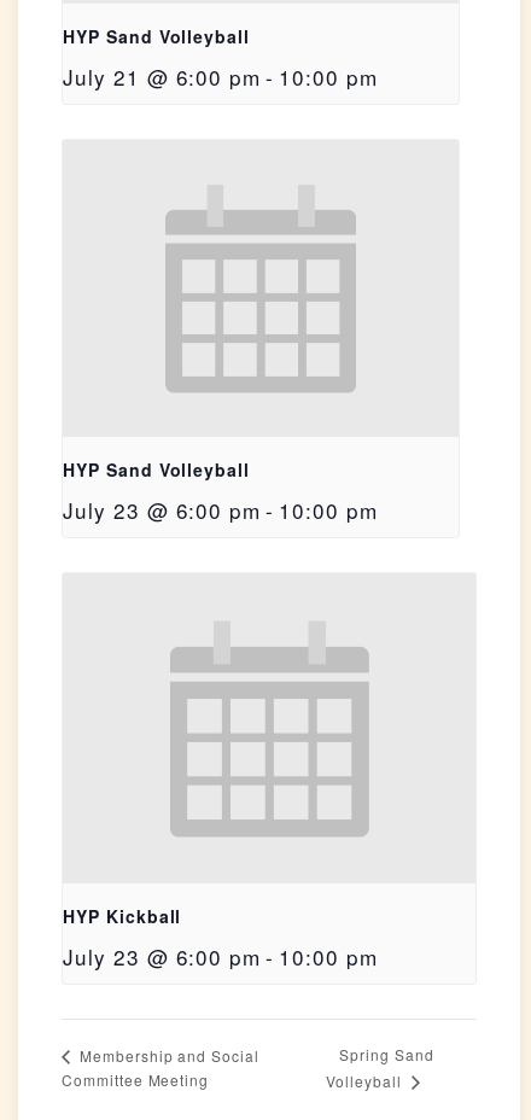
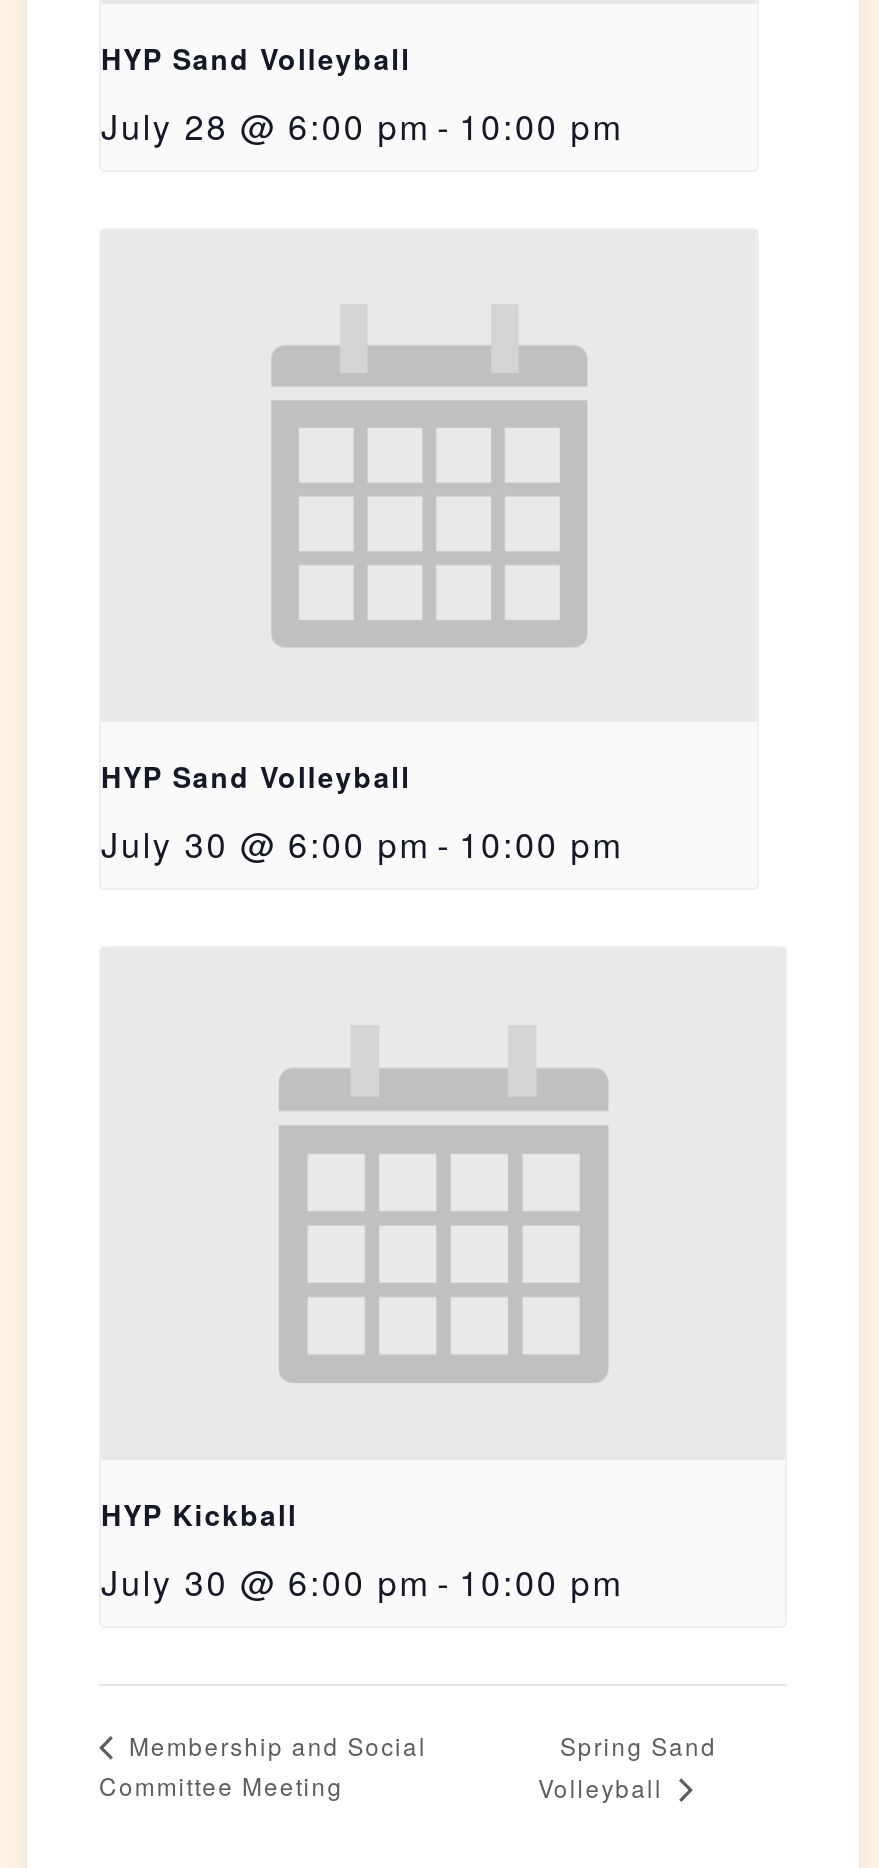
- July 21 @ 6:00 pm - 10:00 pm
+ July 28 @ 6:00 pm - 10:00 pm

- July 23 @ 6:00 pm - 10:00 pm
+ July 30 @ 6:00 pm - 10:00 pm

- July 23 @ 6:00 pm - 10:00 pm
+ July 30 @ 6:00 pm - 10:00 pm
